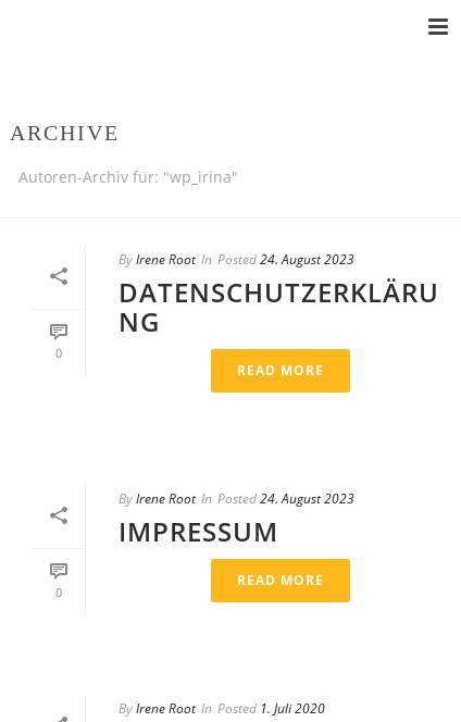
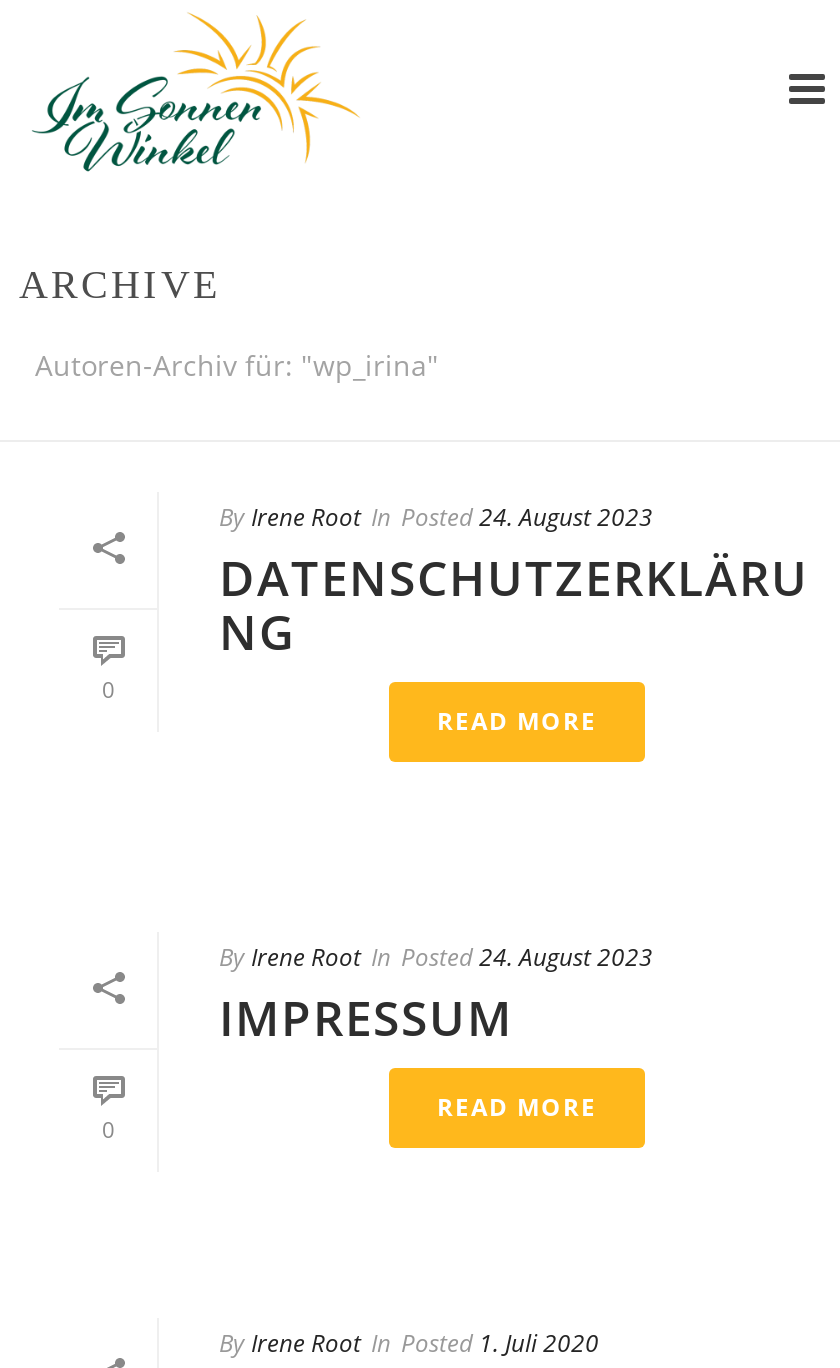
+ [image]
